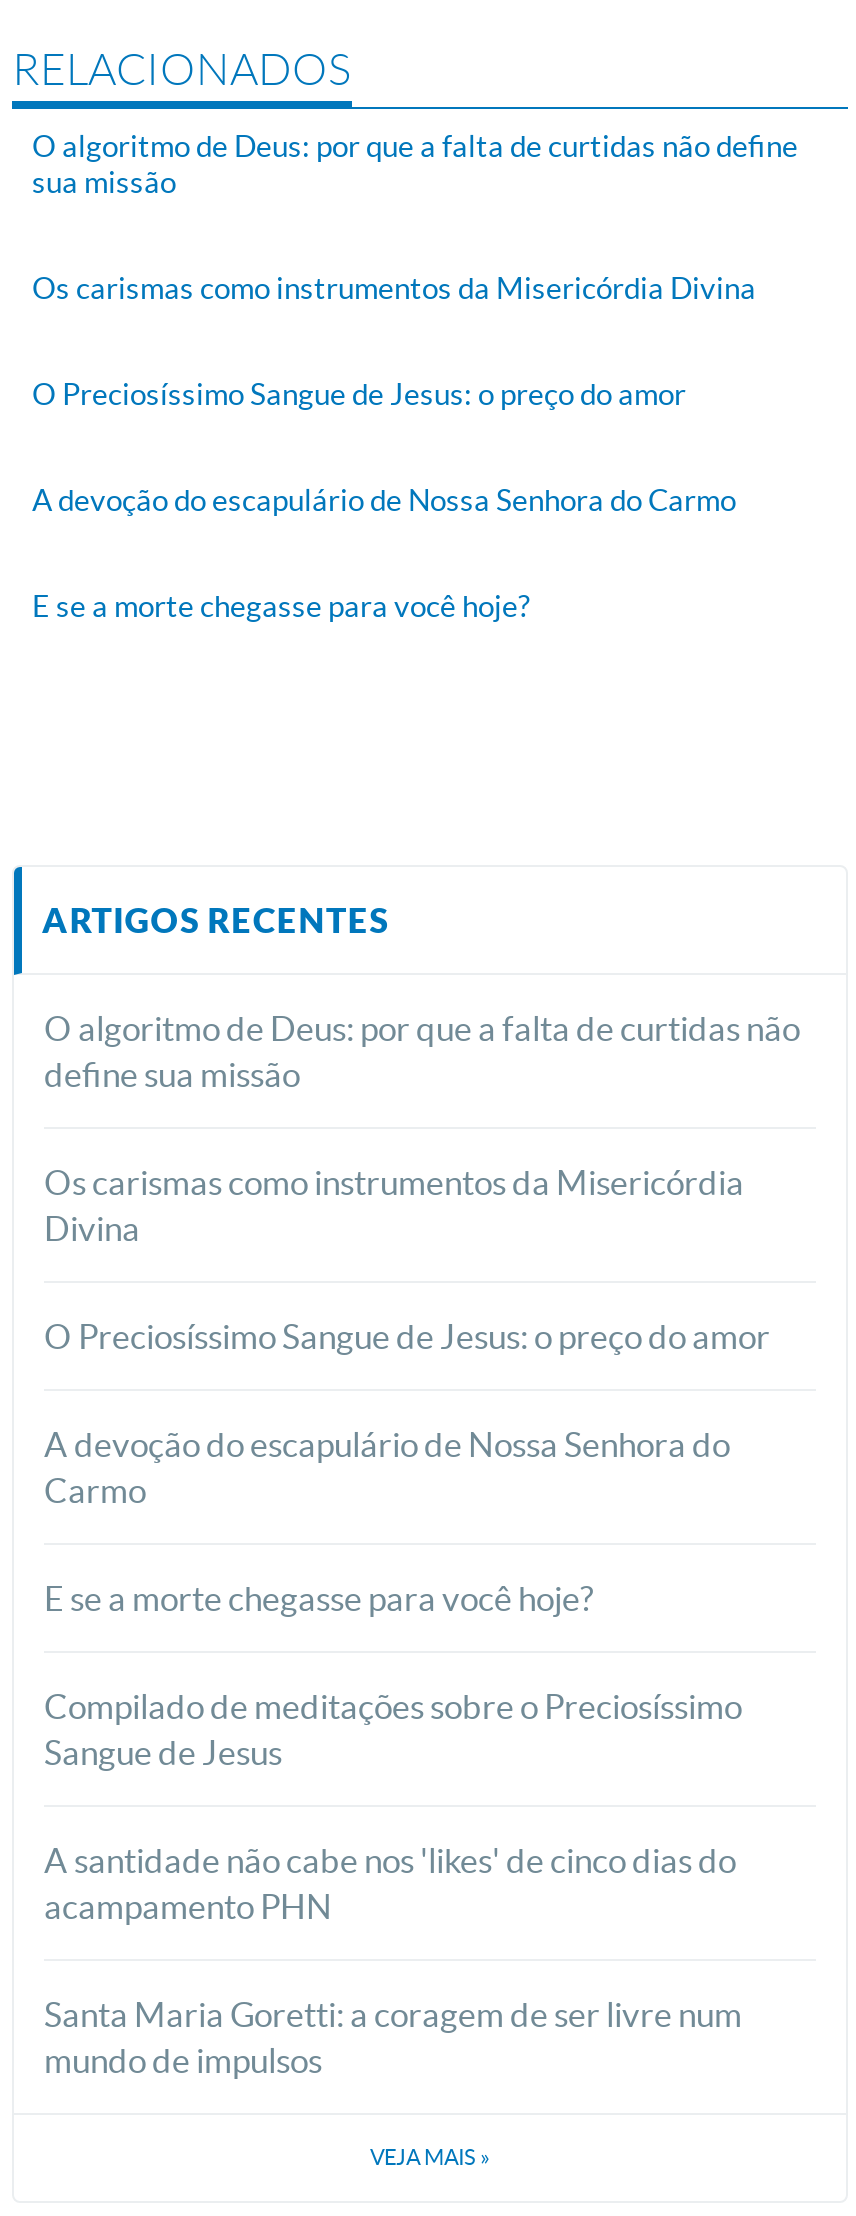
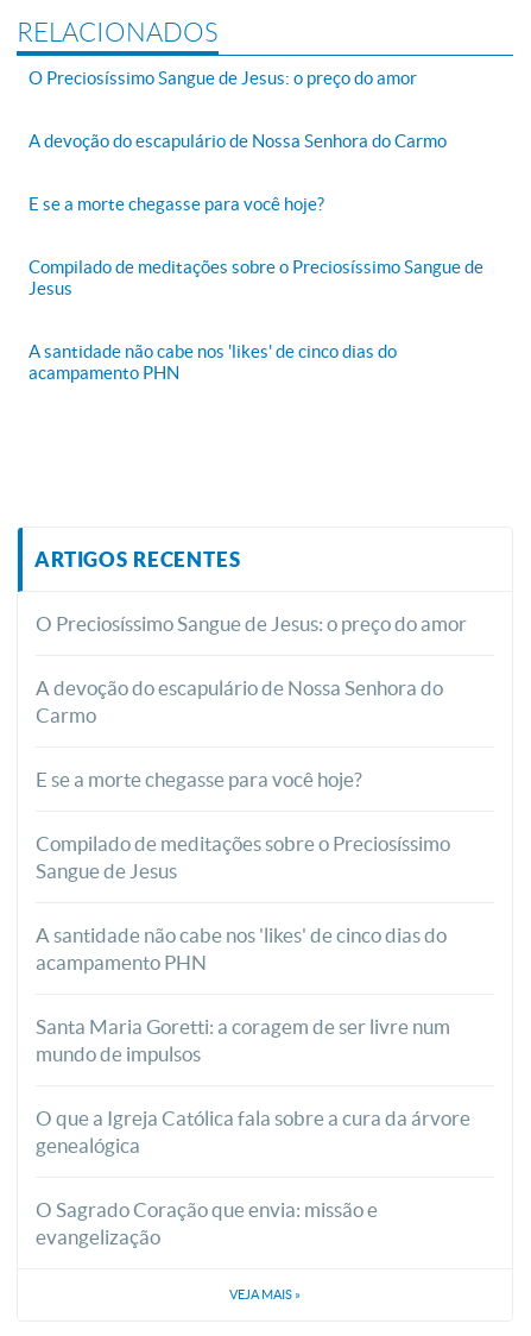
- O algoritmo de Deus: por que a falta de curtidas não define
- sua missão
- Os carismas como instrumentos da Misericórdia Divina

moved up: O Preciosíssimo Sangue de Jesus: o preço do amor | A devoção do escapulário de Nossa Senhora do Carmo | E se a morte chegasse para você hoje?

+ Compilado de meditações sobre o Preciosíssimo Sangue de
+ Jesus
+ A santidade não cabe nos 'likes' de cinco dias do
+ acampamento PHN

- O algoritmo de Deus: por que a falta de curtidas não
- define sua missão
- Os carismas como instrumentos da Misericórdia
- Divina

moved up: O Preciosíssimo Sangue de Jesus: o preço do amor | A devoção do escapulário de Nossa Senhora do | Carmo | ... | Santa Maria Goretti: a coragem de ser livre num | mundo de impulsos

+ O que a Igreja Católica fala sobre a cura da árvore
+ genealógica
+ O Sagrado Coração que envia: missão e
+ evangelização
